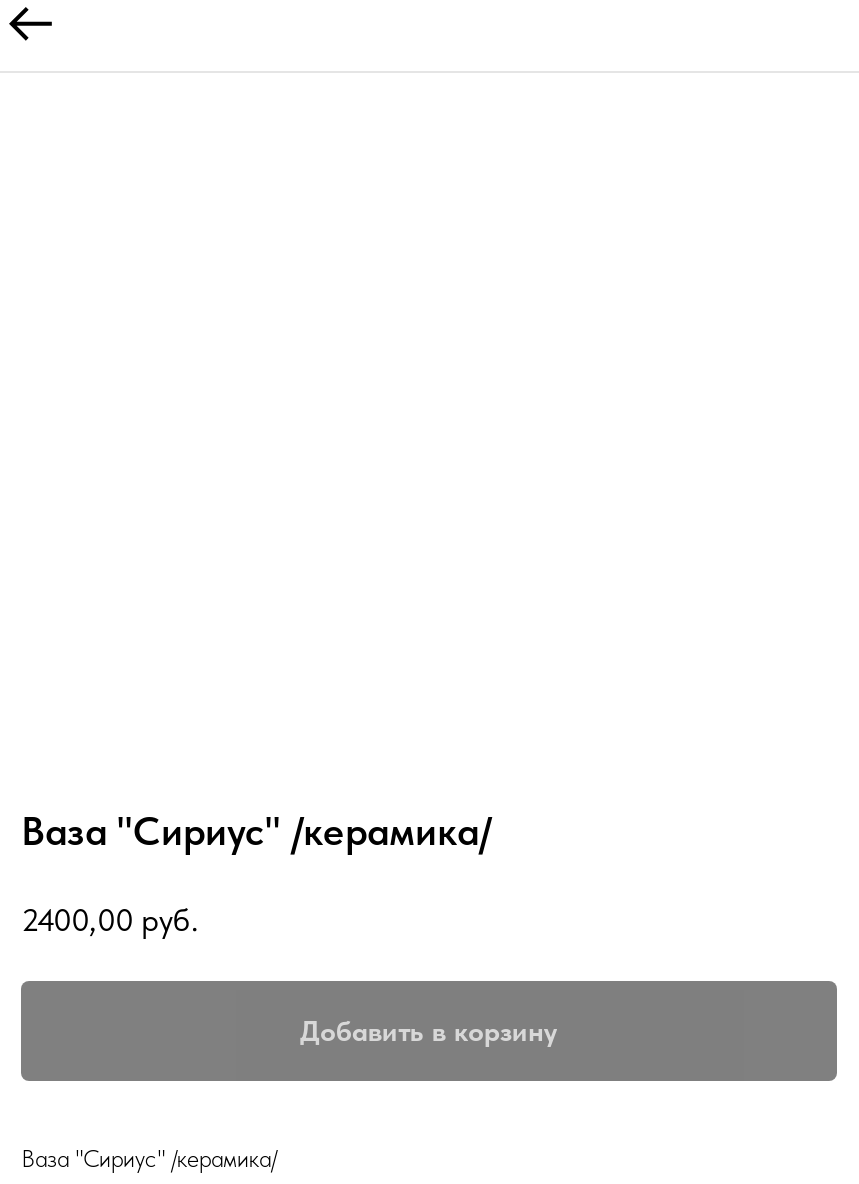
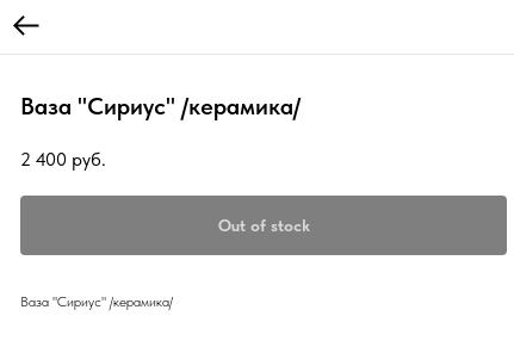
- 2400,00 руб.
+ 2 400 руб.

- Добавить в корзину
+ Out of stock
